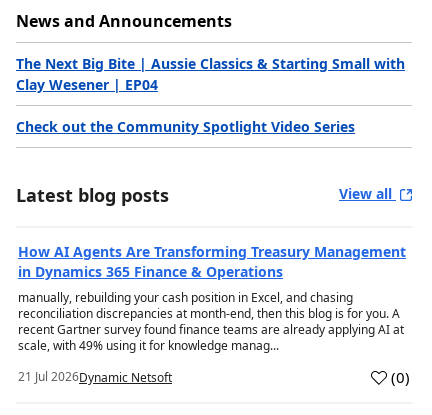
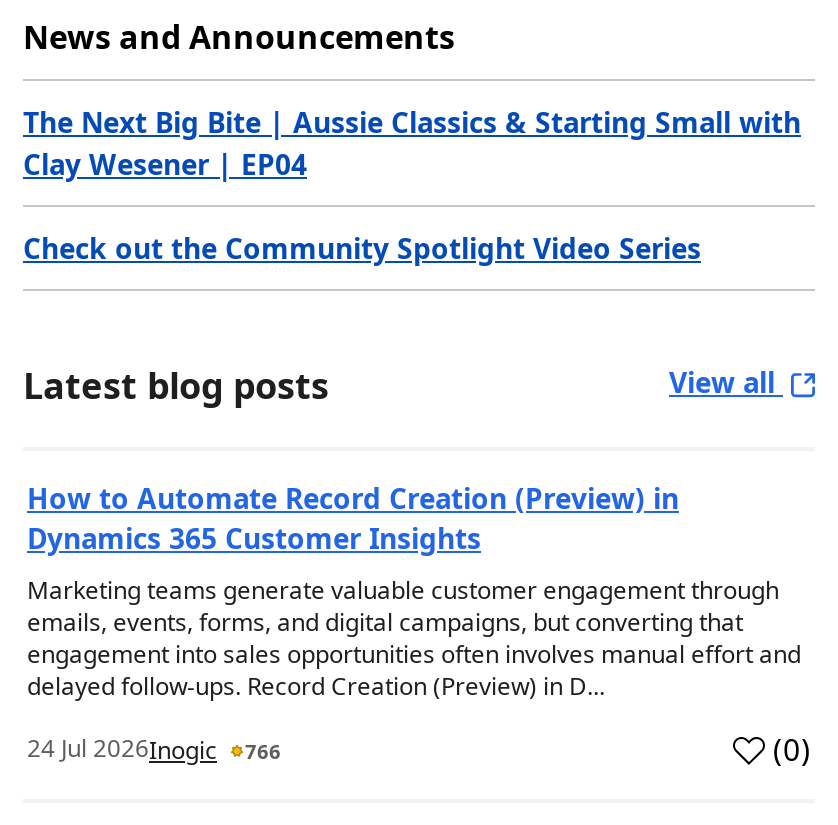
- How AI Agents Are Transforming Treasury Management
- in Dynamics 365 Finance & Operations
- manually, rebuilding your cash position in Excel, and chasing
- reconciliation discrepancies at month-end, then this blog is for you. A
- recent Gartner survey found finance teams are already applying AI at
- scale, with 49% using it for knowledge manag...
+ How to Automate Record Creation (Preview) in
+ Dynamics 365 Customer Insights
+ Marketing teams generate valuable customer engagement through
+ emails, events, forms, and digital campaigns, but converting that
+ engagement into sales opportunities often involves manual effort and
+ delayed follow-ups. Record Creation (Preview) in D...

- 21 Jul 2026Dynamic Netsoft
+ 24 Jul 2026Inogic
+ 766
